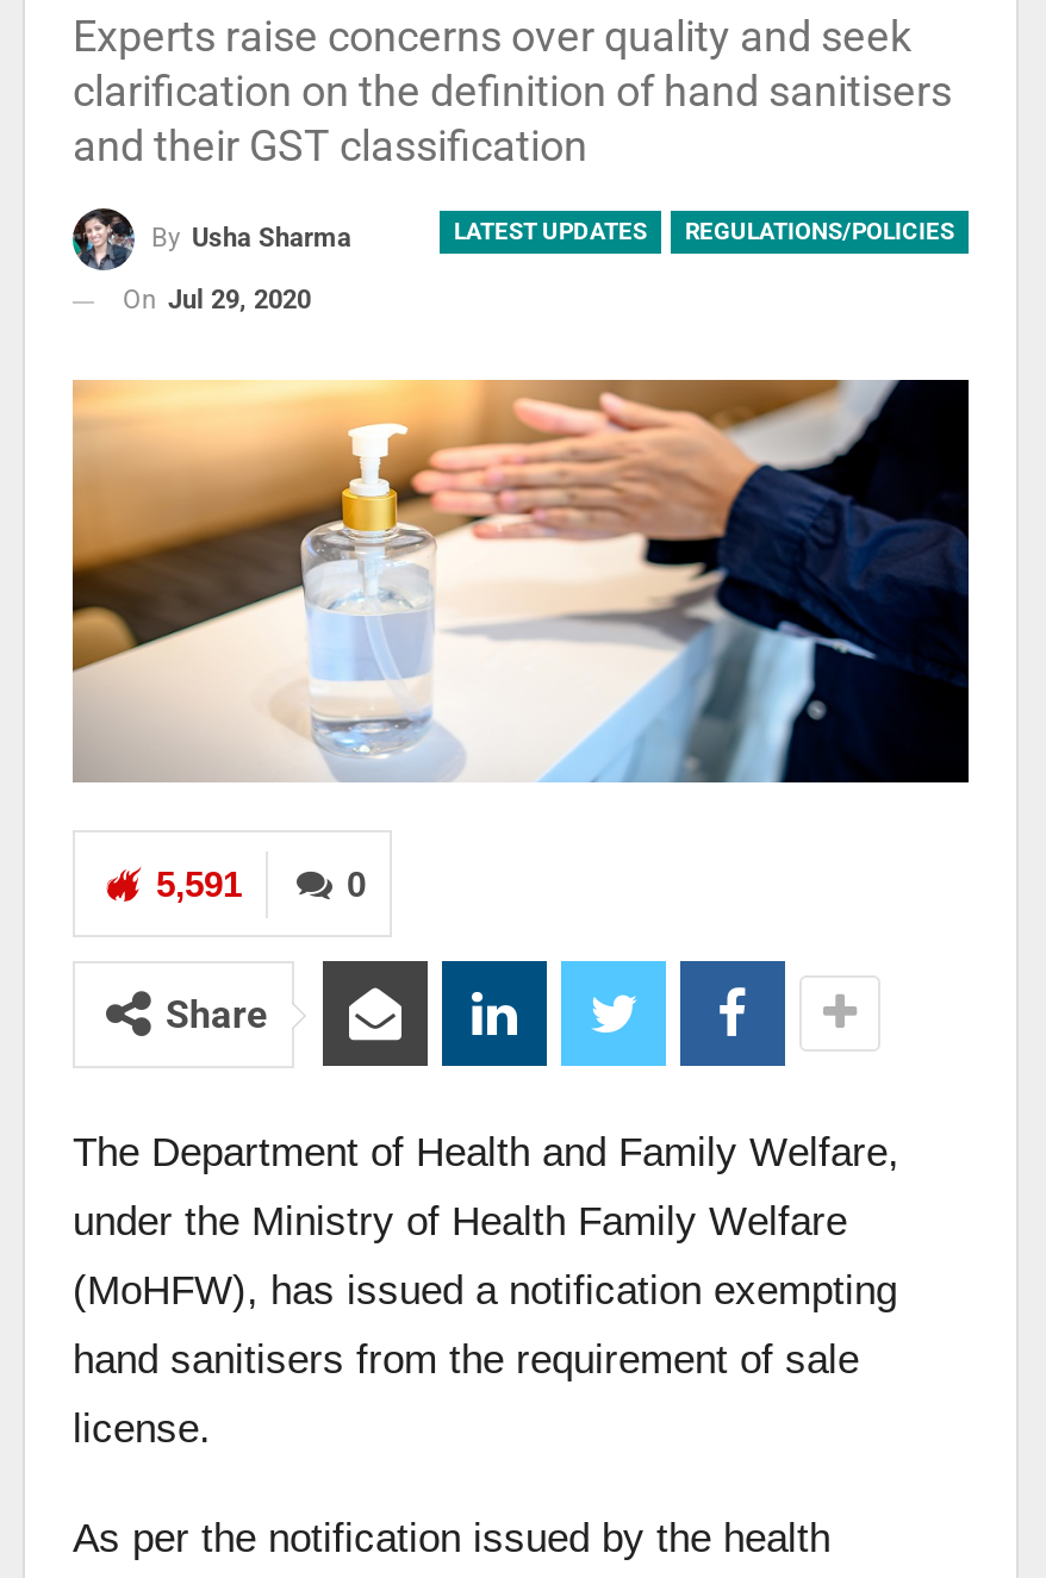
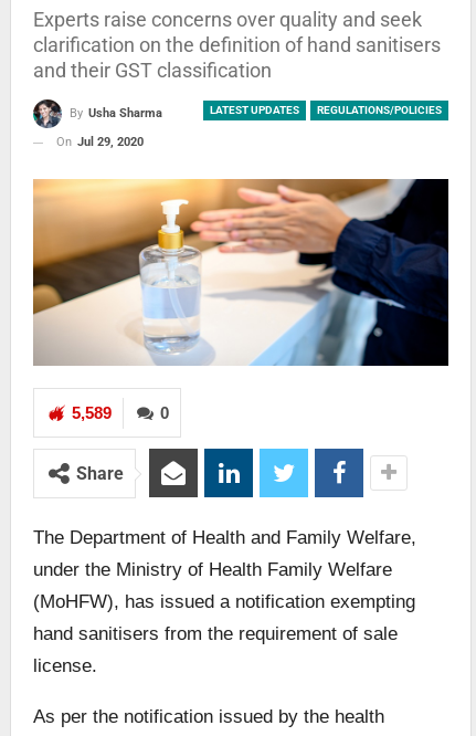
- 5,591
+ 5,589
